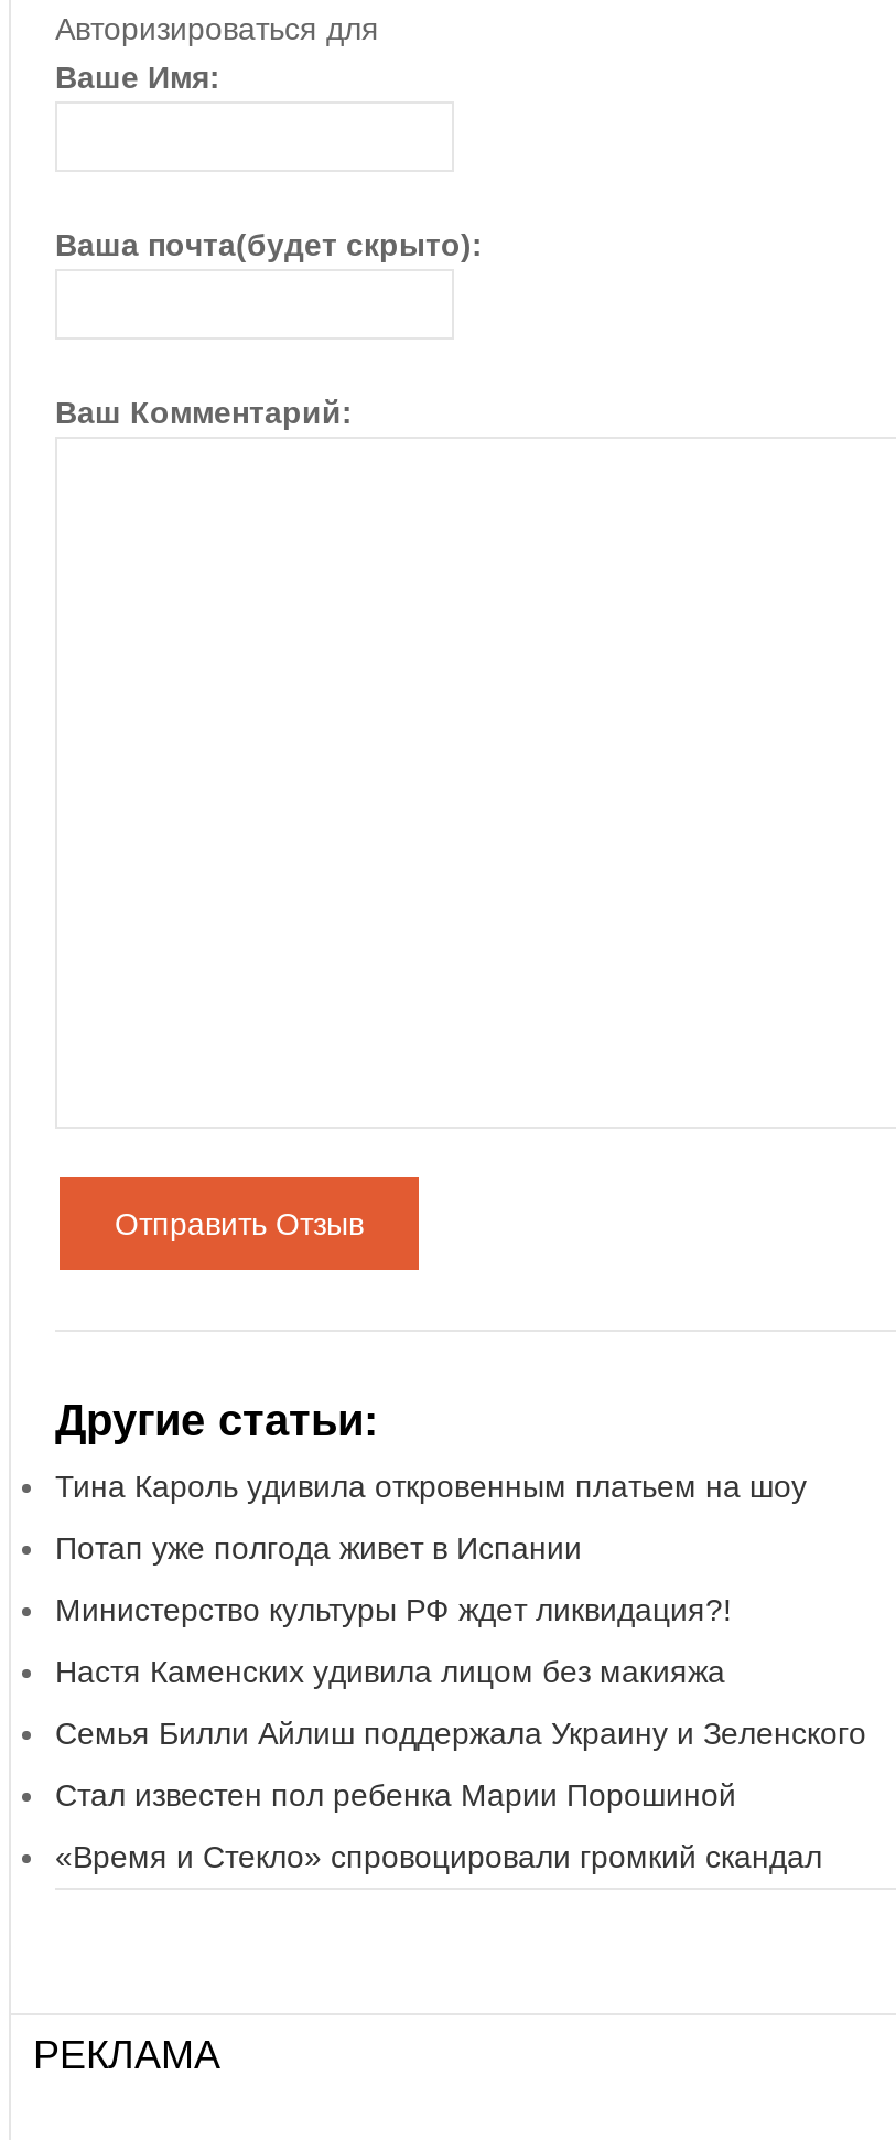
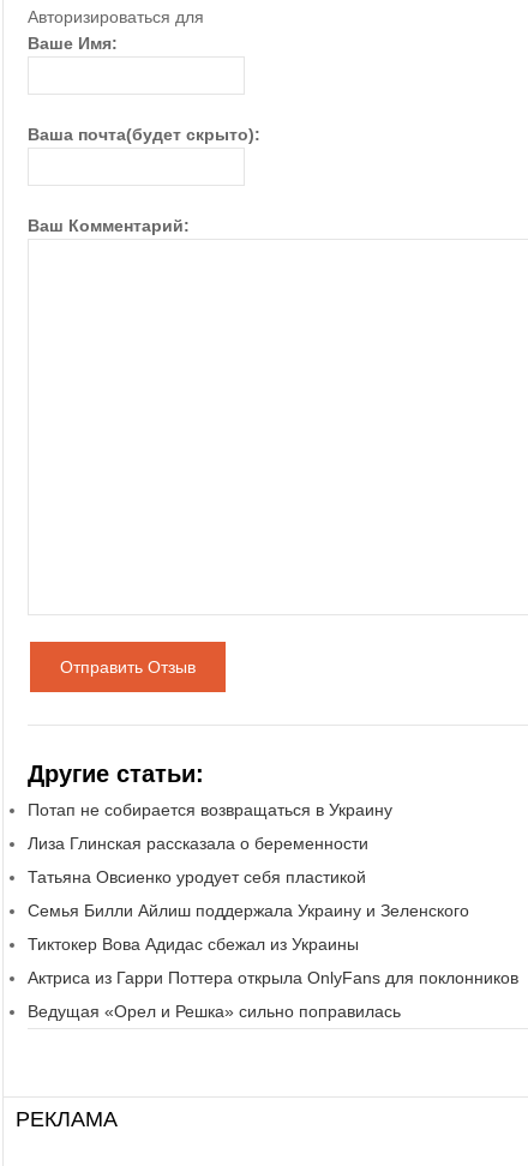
- Тина Кароль удивила откровенным платьем на шоу
- Потап уже полгода живет в Испании
- Министерство культуры РФ ждет ликвидация?!
- Настя Каменских удивила лицом без макияжа
+ Потап не собирается возвращаться в Украину
+ Лиза Глинская рассказала о беременности
+ Татьяна Овсиенко уродует себя пластикой

moved up: Семья Билли Айлиш поддержала Украину и Зеленского

- Стал известен пол ребенка Марии Порошиной
- «Время и Стекло» спровоцировали громкий скандал
+ Тиктокер Вова Адидас сбежал из Украины
+ Актриса из Гарри Поттера открыла OnlyFans для поклонников
+ Ведущая «Орел и Решка» сильно поправилась
